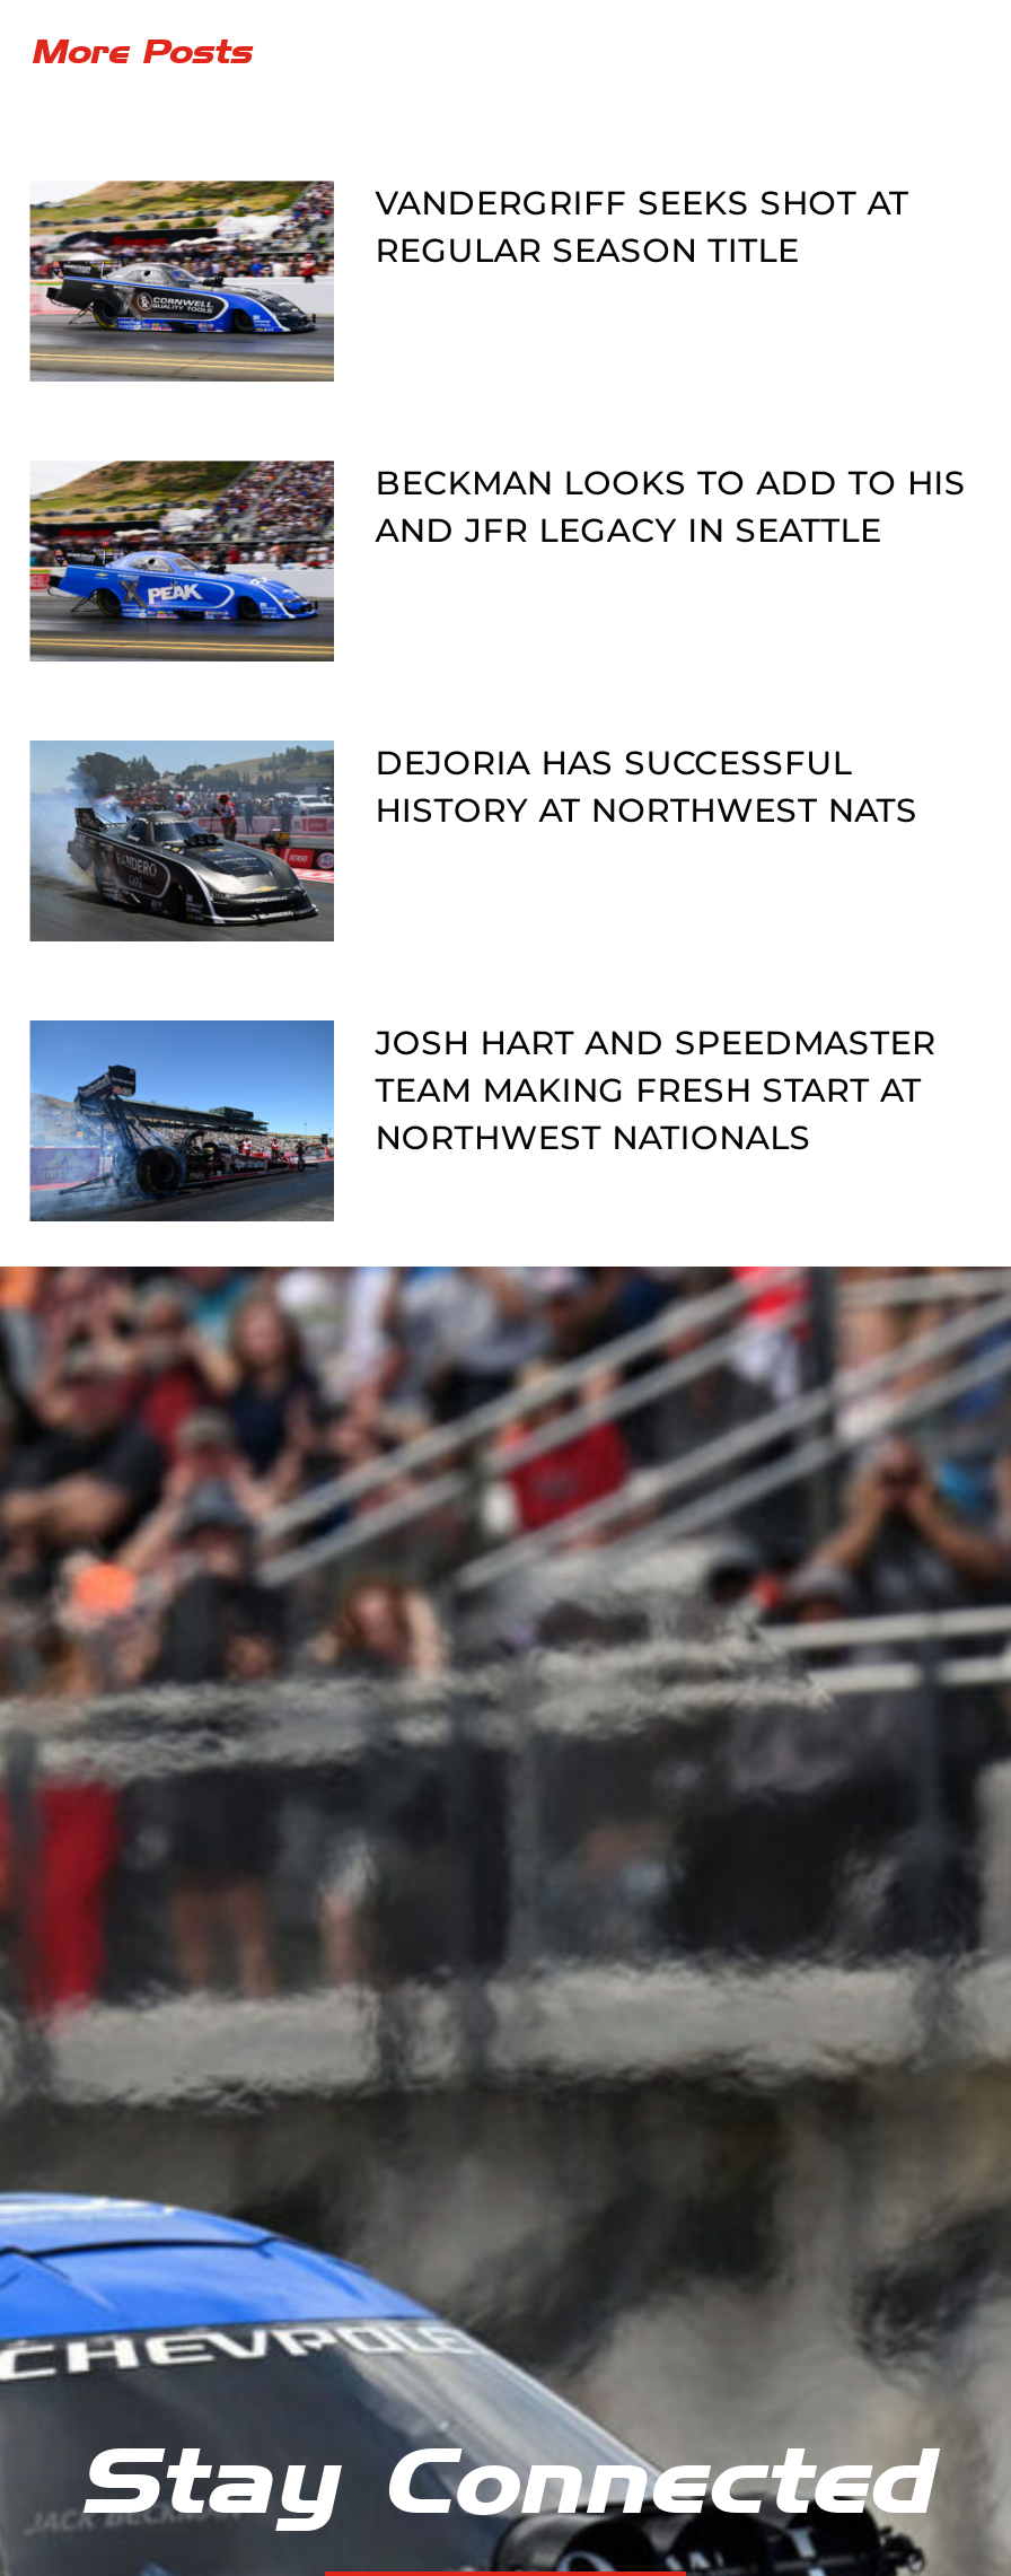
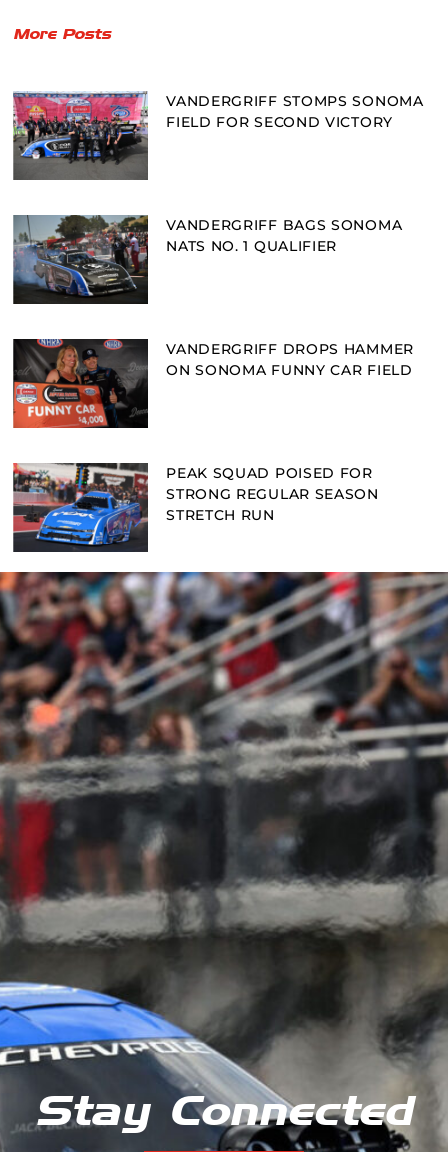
- [image]
- VANDERGRIFF SEEKS SHOT AT
- REGULAR SEASON TITLE
+ [image]
+ VANDERGRIFF STOMPS SONOMA
+ FIELD FOR SECOND VICTORY

- [image]
- BECKMAN LOOKS TO ADD TO HIS
- AND JFR LEGACY IN SEATTLE
+ [image]
+ VANDERGRIFF BAGS SONOMA
+ NATS NO. 1 QUALIFIER

- [image]
- DEJORIA HAS SUCCESSFUL
- HISTORY AT NORTHWEST NATS
+ [image]
+ VANDERGRIFF DROPS HAMMER
+ ON SONOMA FUNNY CAR FIELD

- [image]
- JOSH HART AND SPEEDMASTER
- TEAM MAKING FRESH START AT
- NORTHWEST NATIONALS
+ [image]
+ PEAK SQUAD POISED FOR
+ STRONG REGULAR SEASON
+ STRETCH RUN
